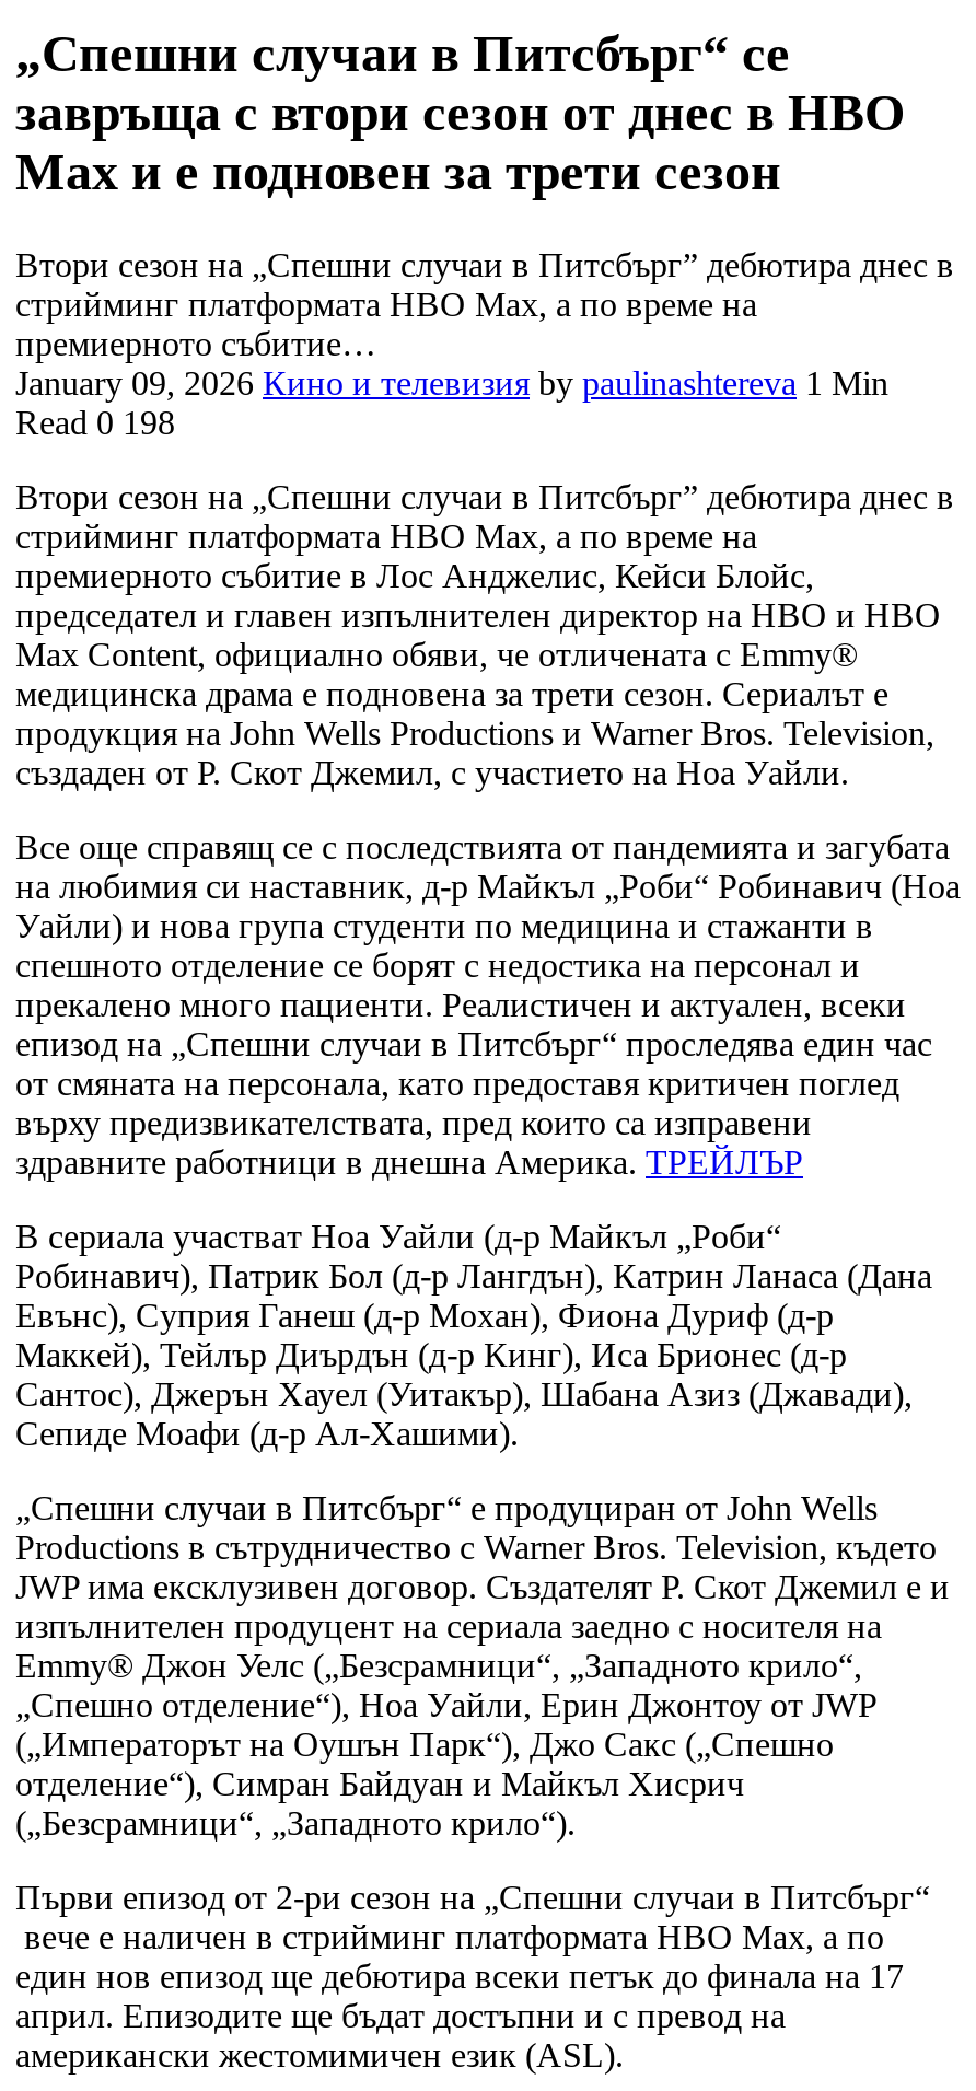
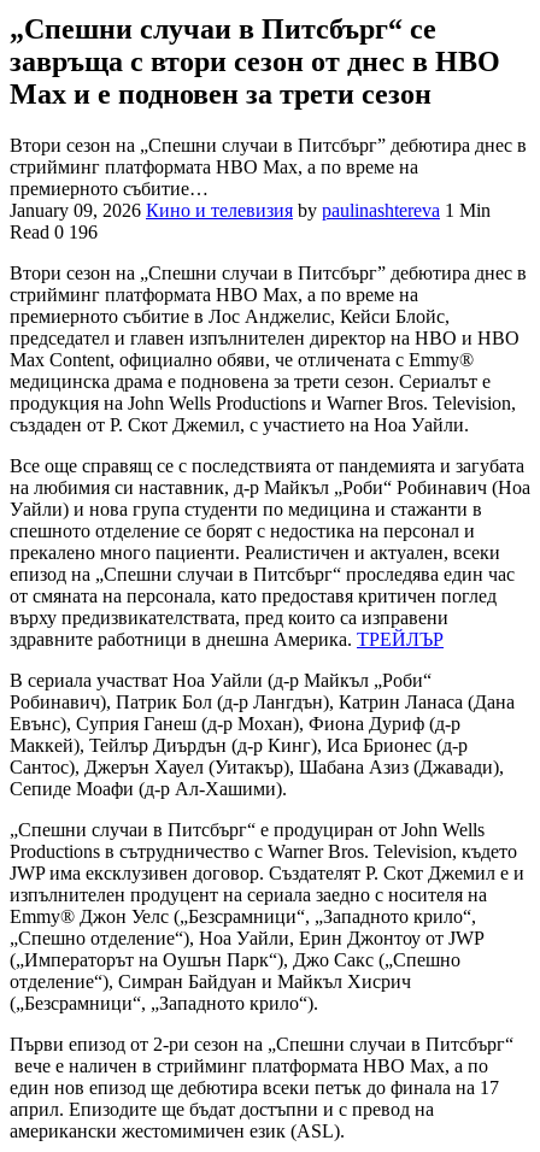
- Read 0 198
+ Read 0 196
